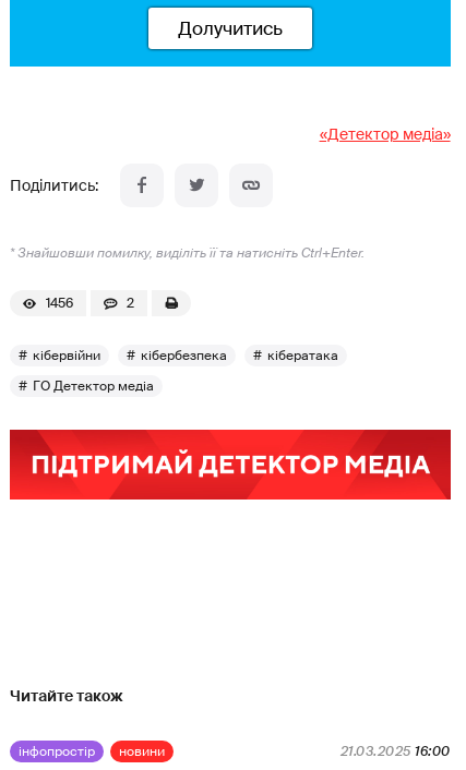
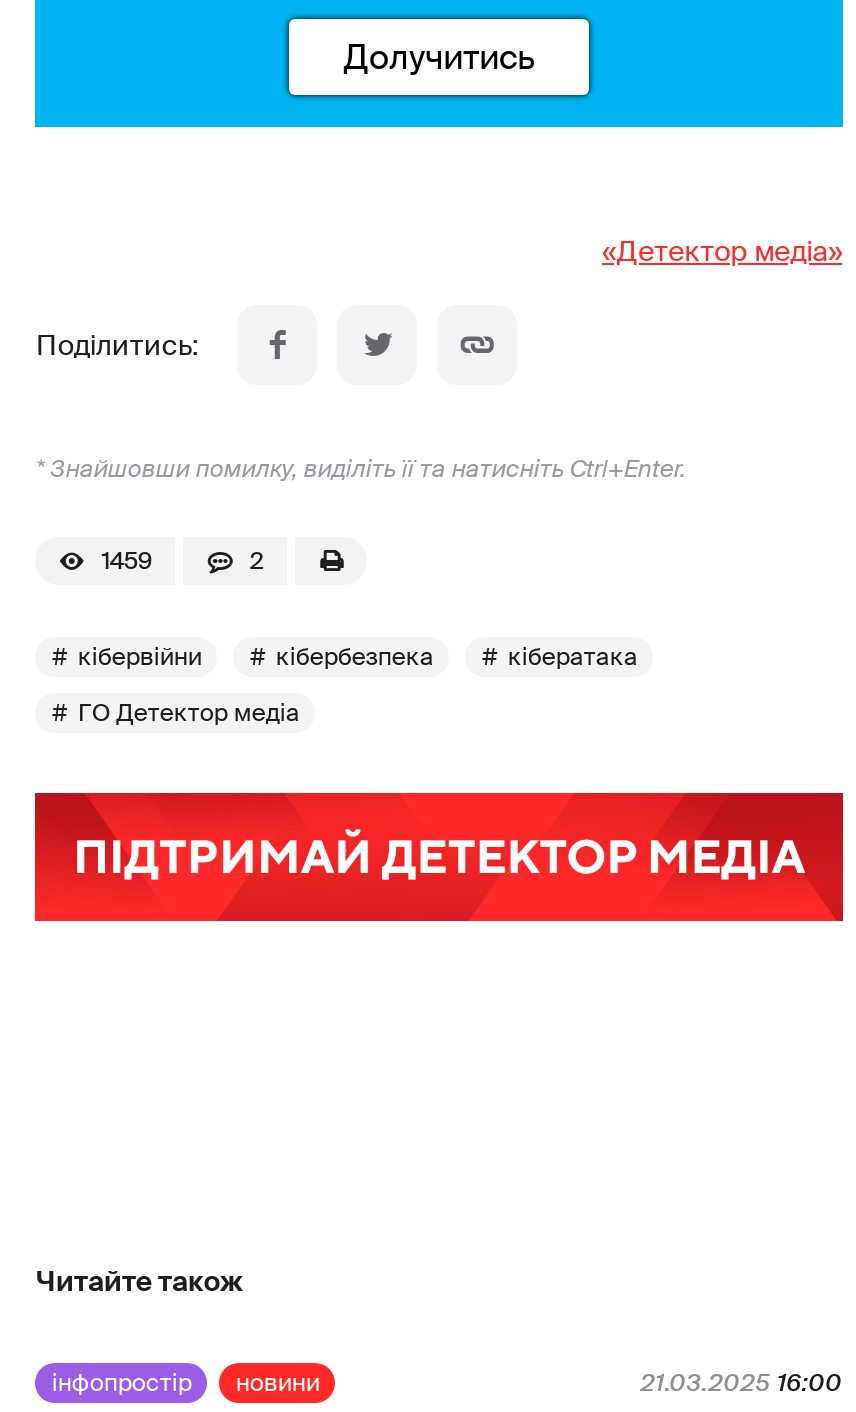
- 1456
+ 1459
